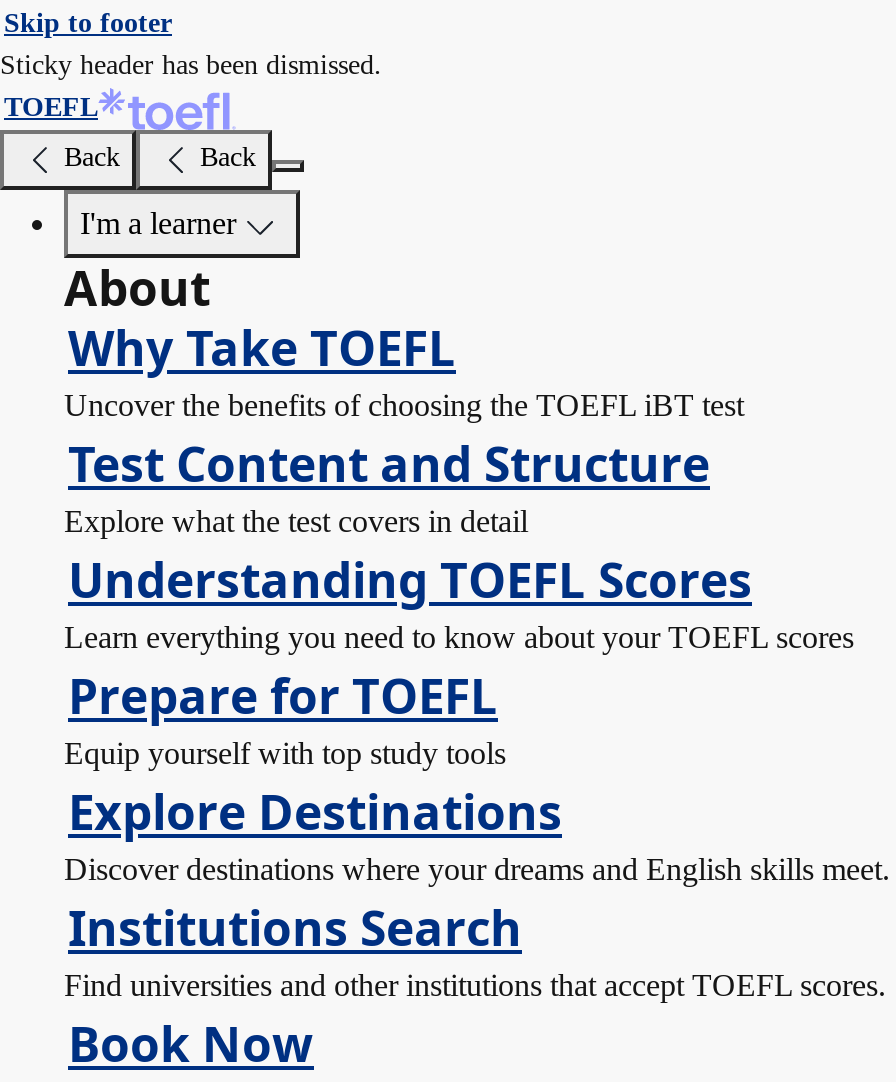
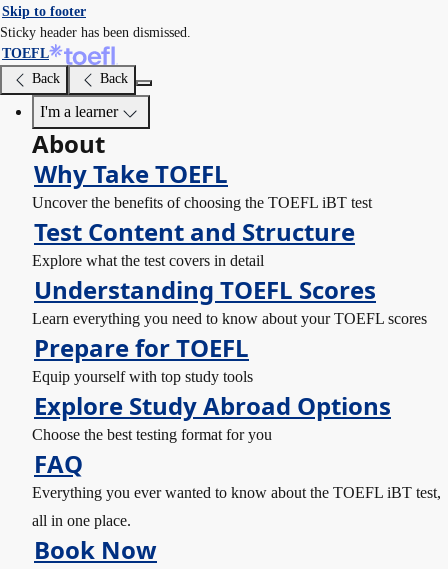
- Explore Destinations
- Discover destinations where your dreams and English skills meet.
- Institutions Search
- Find universities and other institutions that accept TOEFL scores.
+ Explore Study Abroad Options
+ Choose the best testing format for you
+ FAQ
+ Everything you ever wanted to know about the TOEFL iBT test,
+ all in one place.
